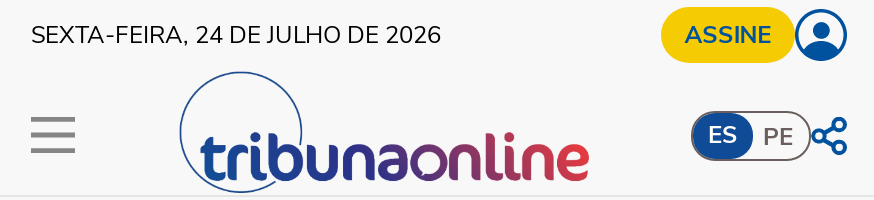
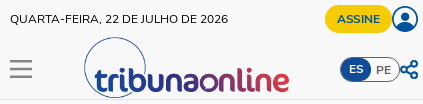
- SEXTA-FEIRA, 24 DE JULHO DE 2026
+ QUARTA-FEIRA, 22 DE JULHO DE 2026
